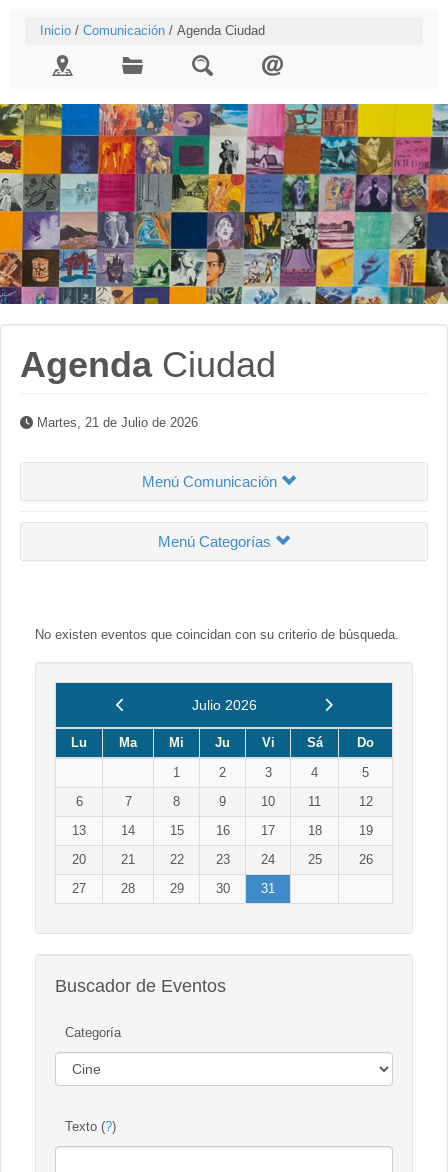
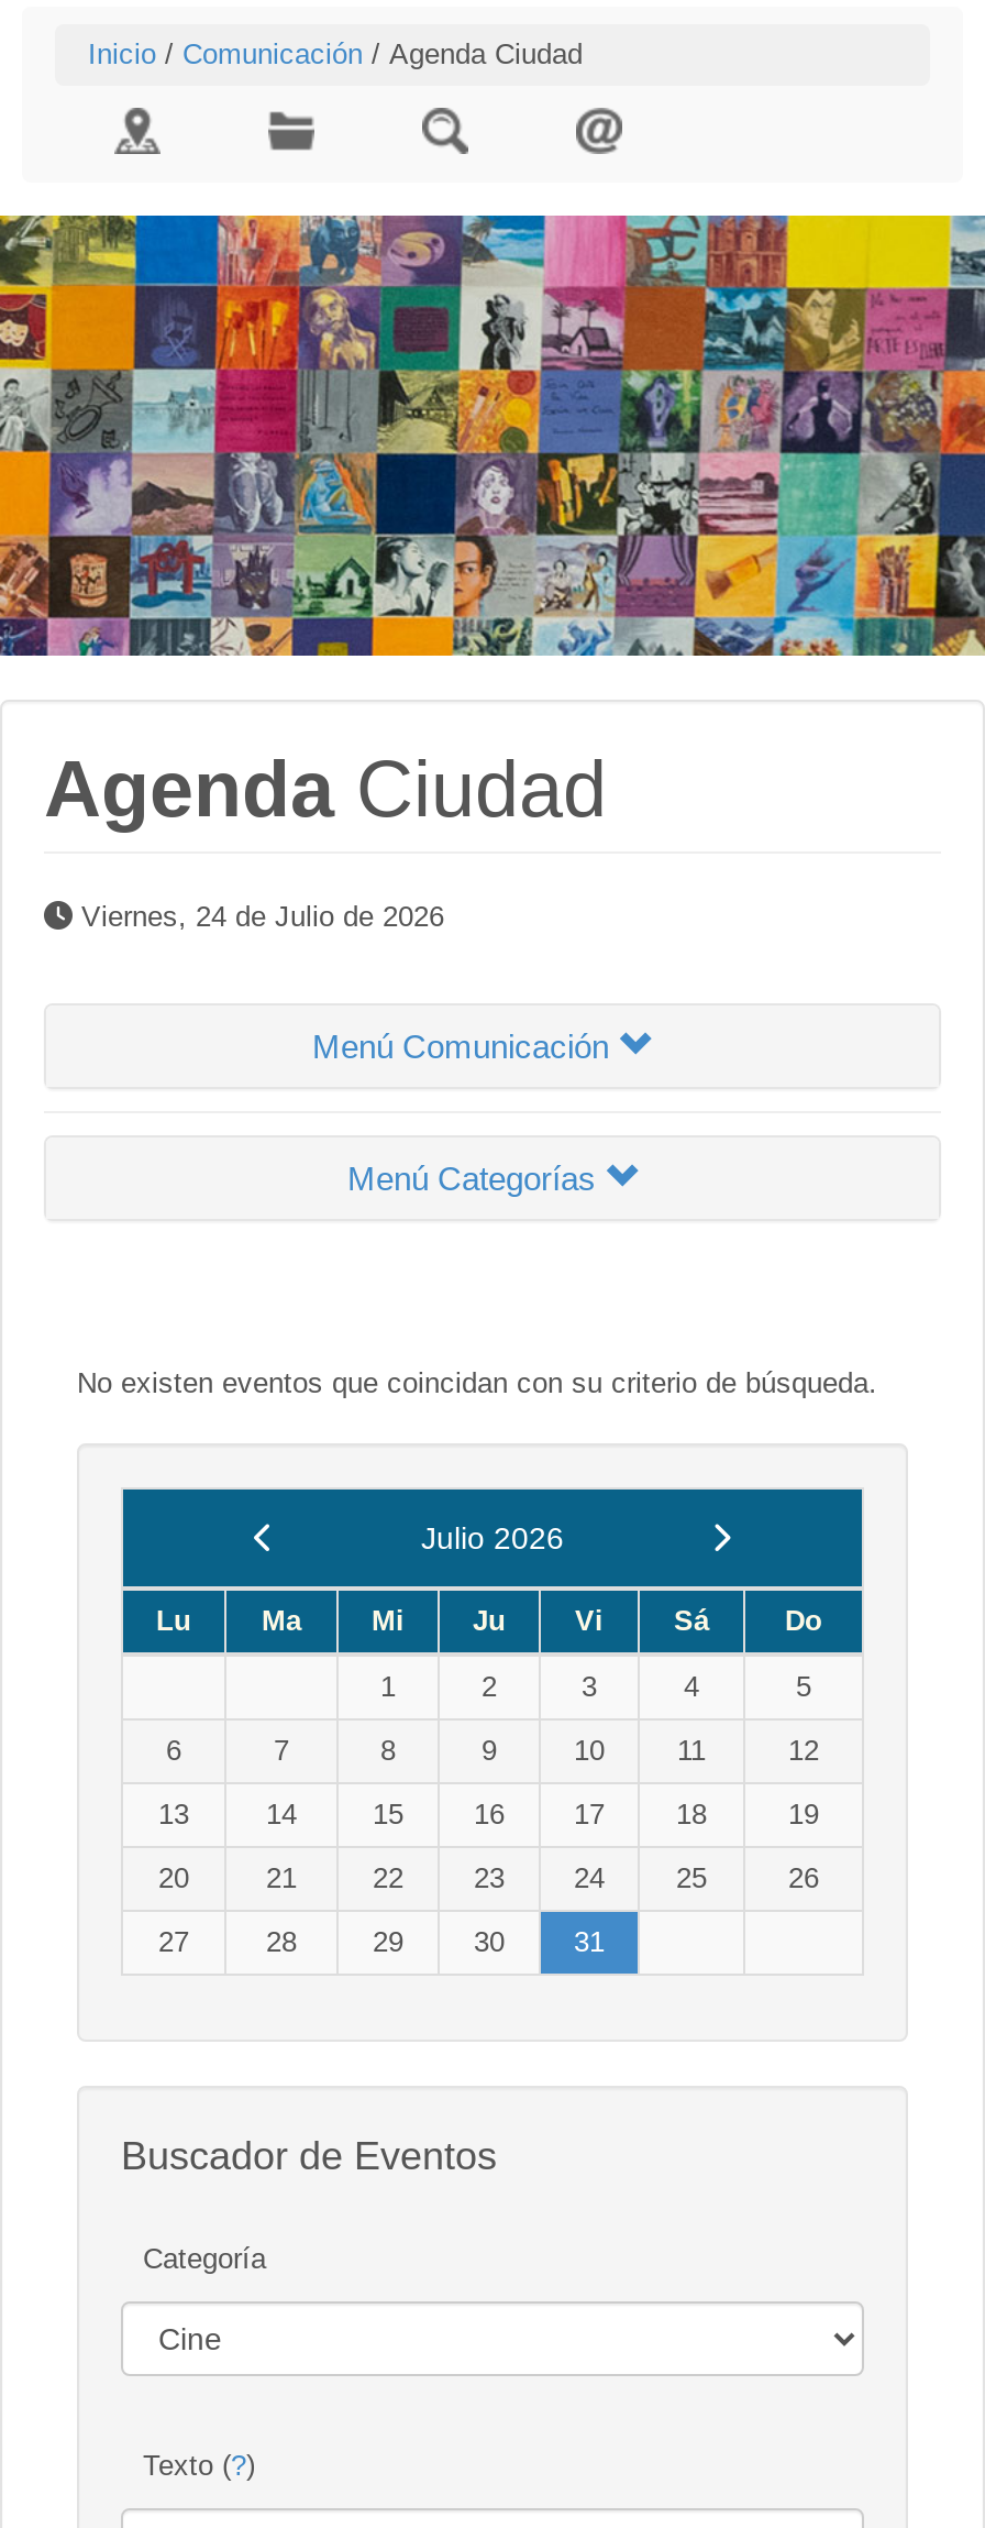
- Martes, 21 de Julio de 2026
+ Viernes, 24 de Julio de 2026
